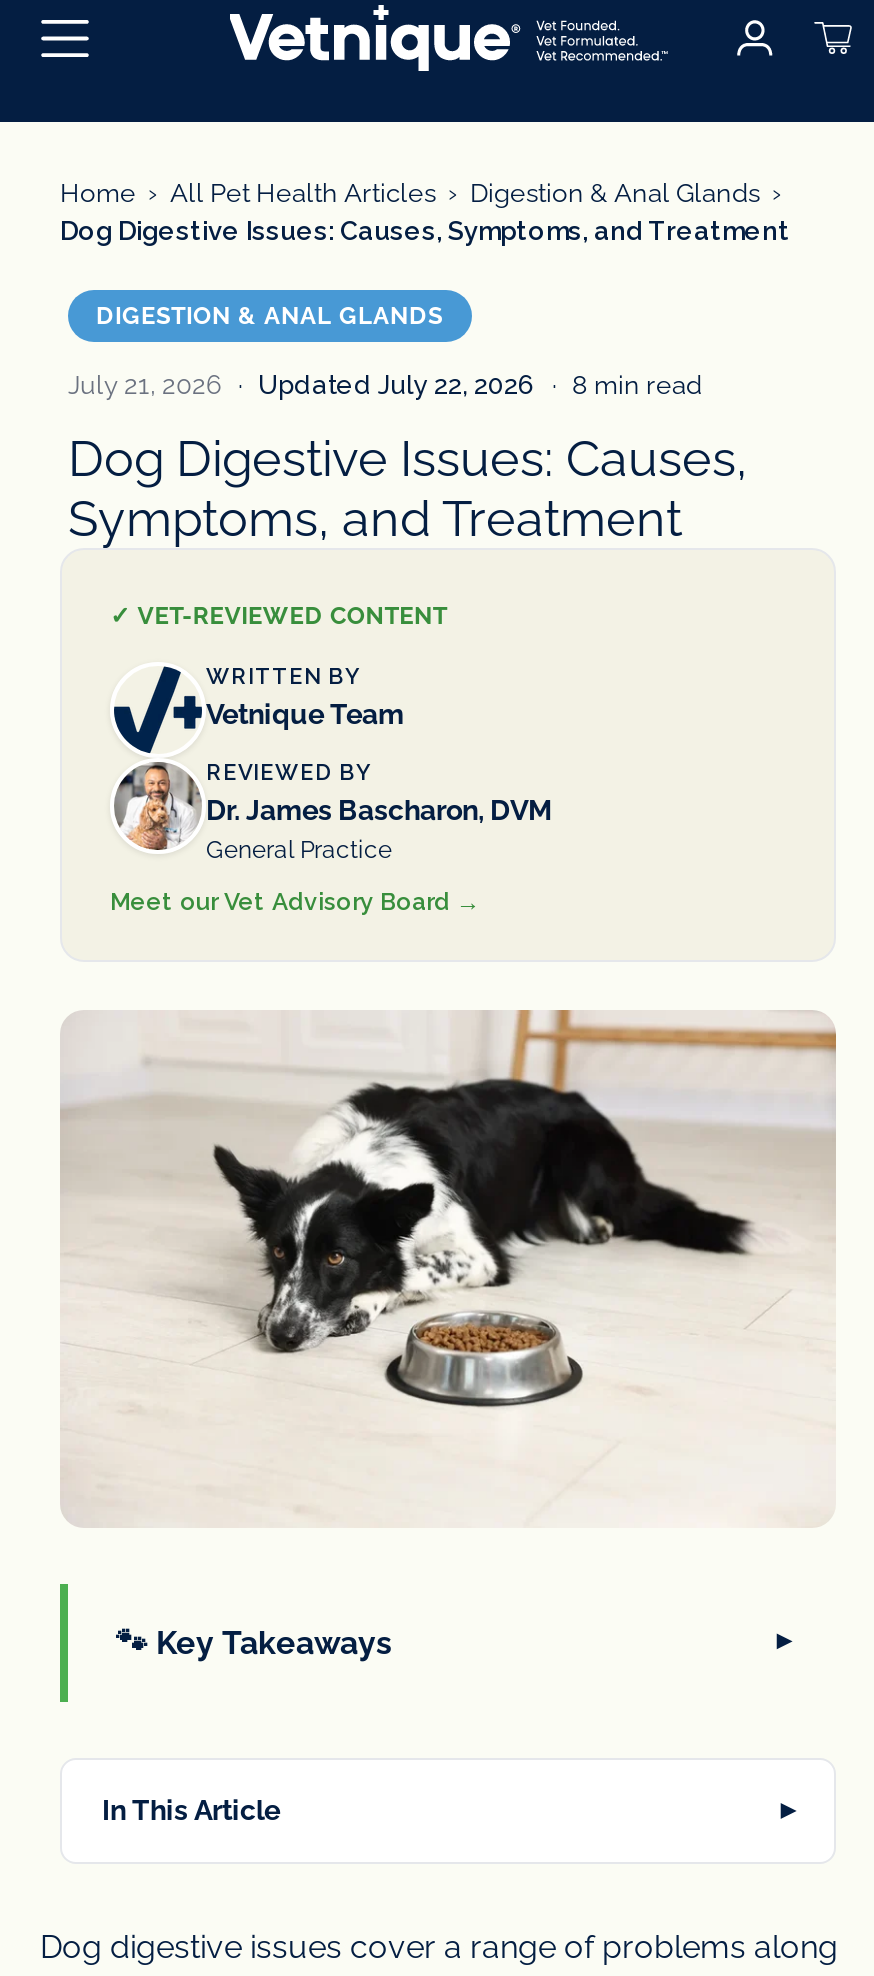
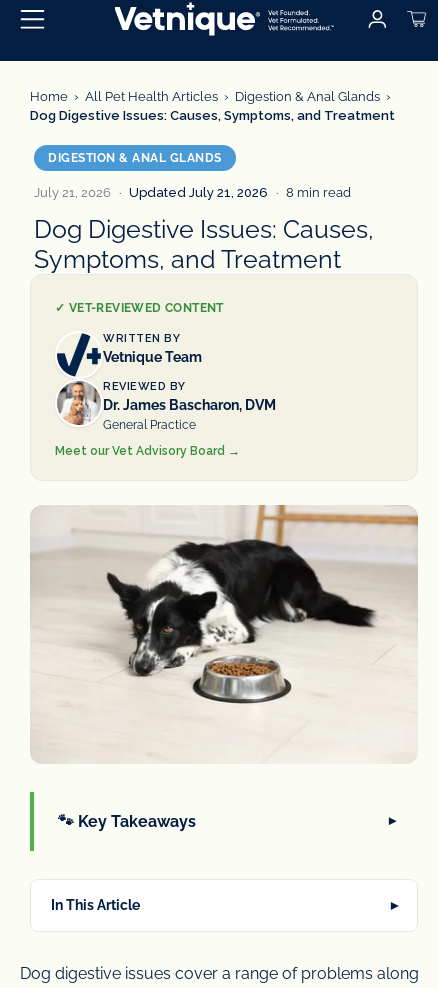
- July 21, 2026 Updated July 22, 2026 8 min read
+ July 21, 2026 Updated July 21, 2026 8 min read
